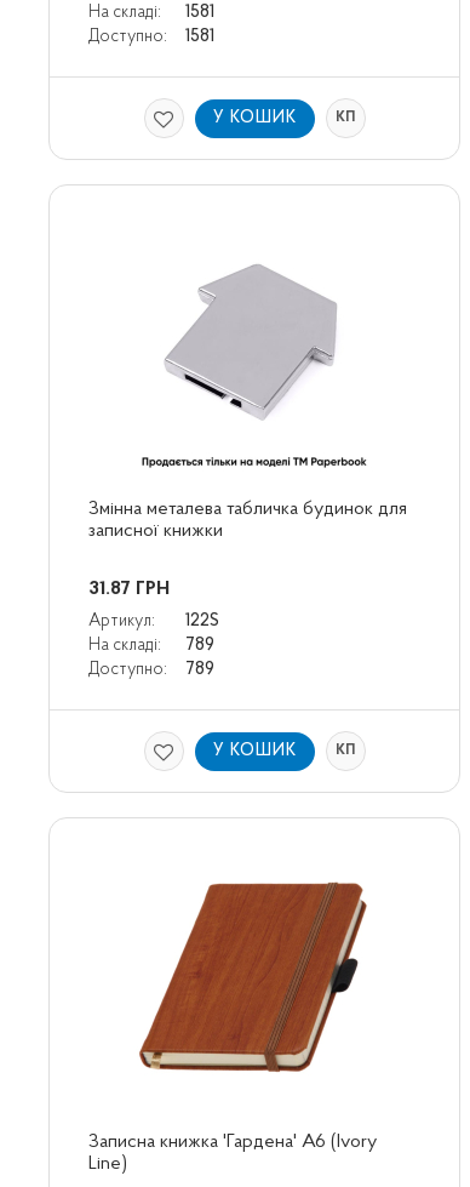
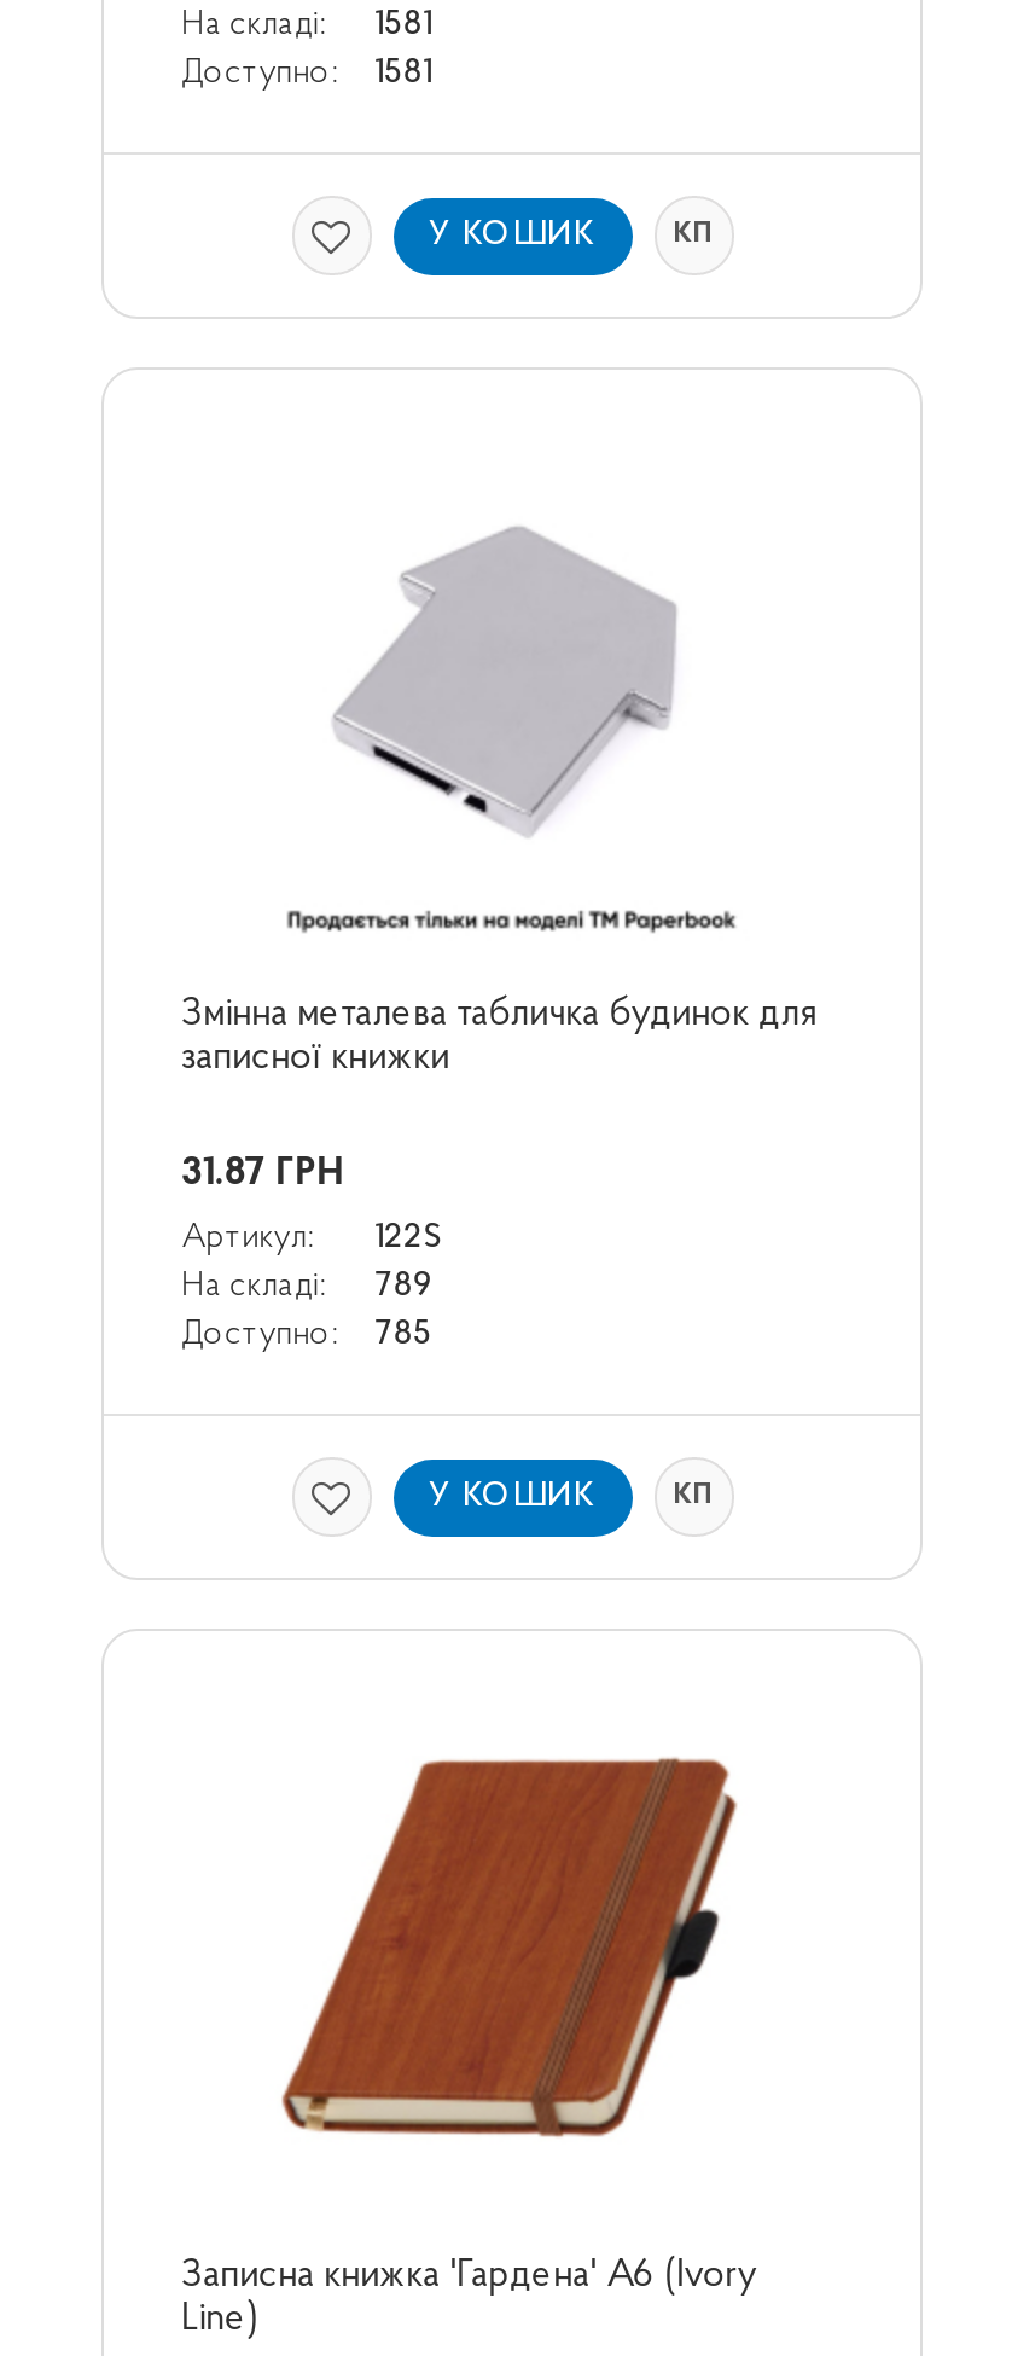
- Доступно: 789
+ Доступно: 785
